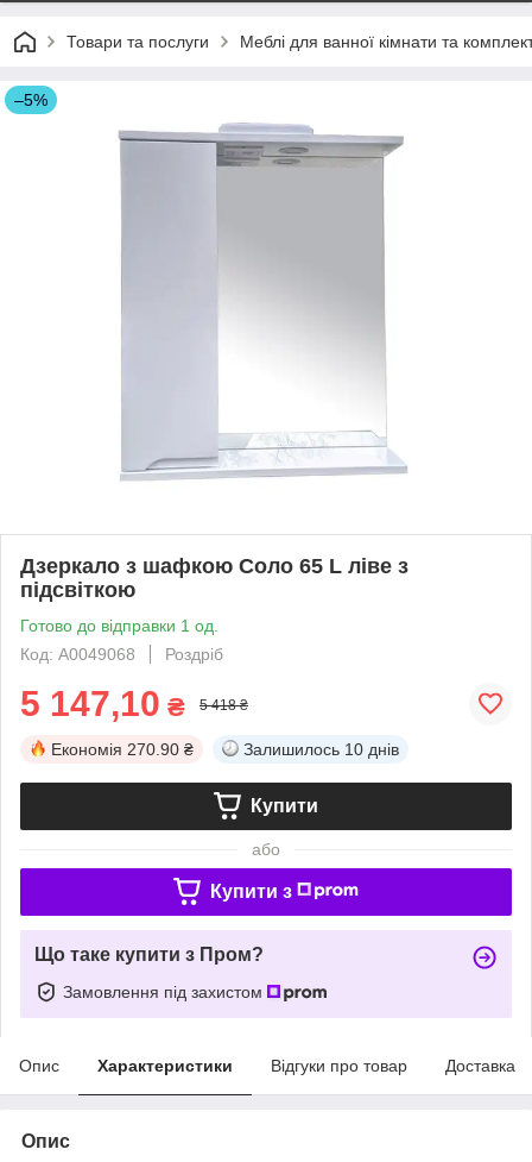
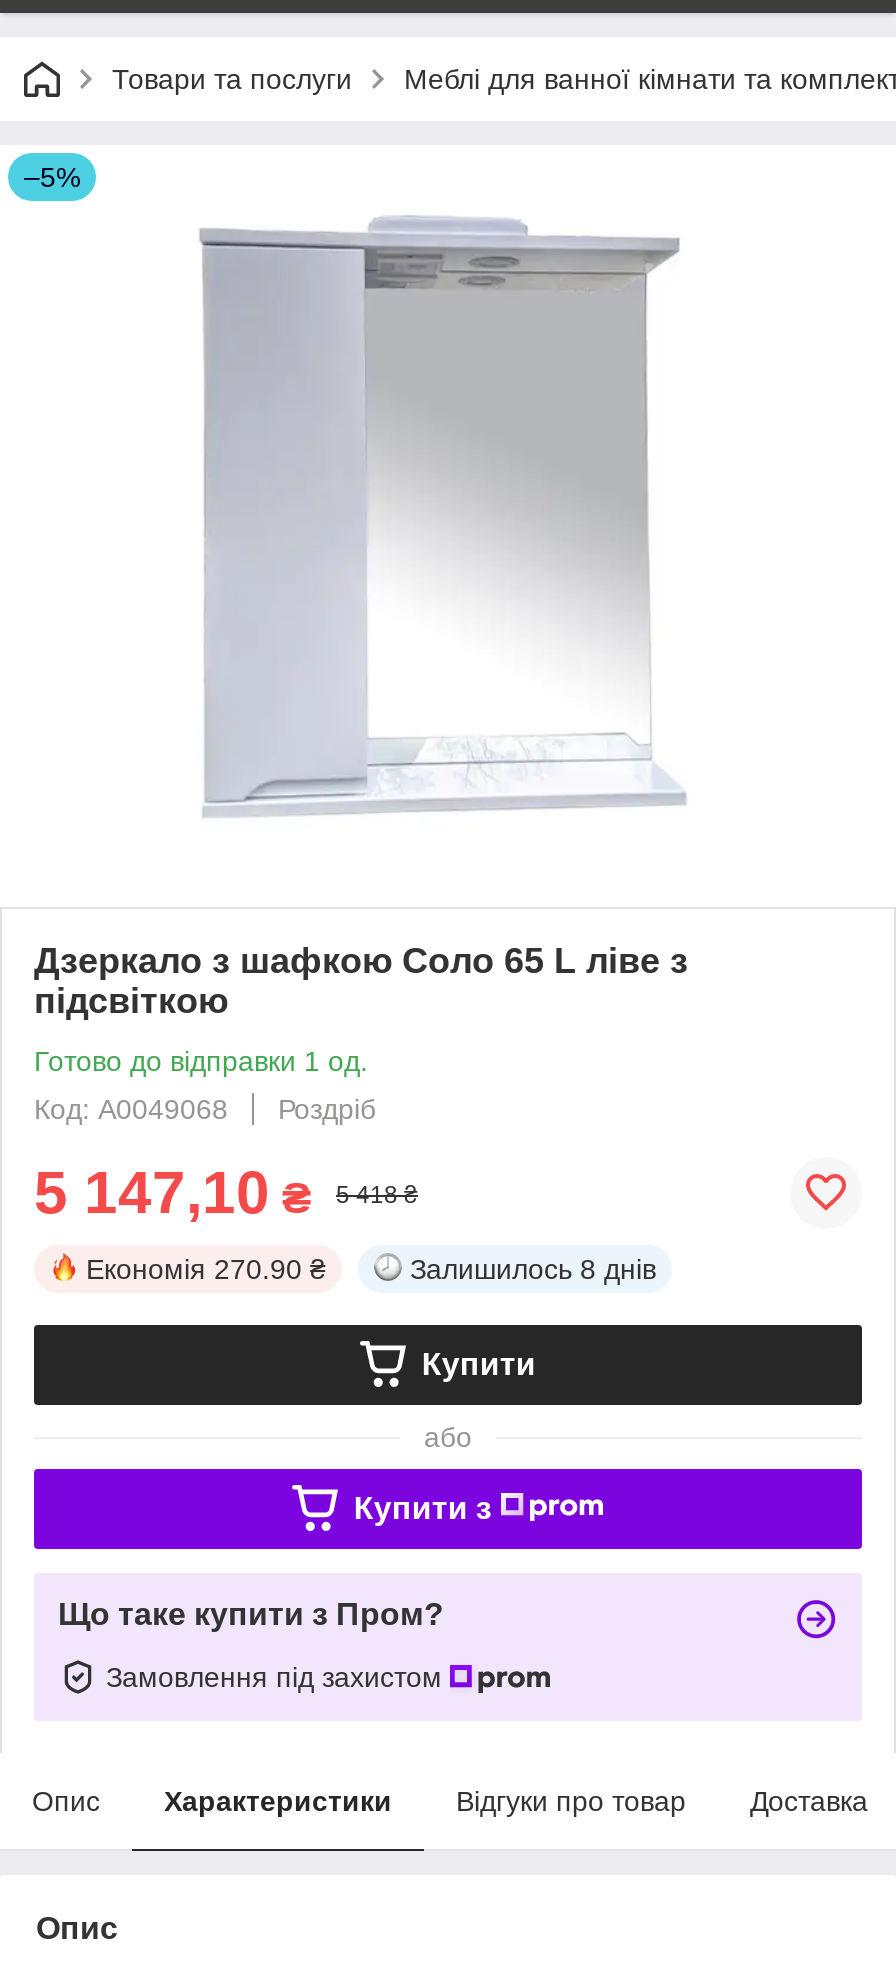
- Залишилось 10 днів
+ Залишилось 8 днів
